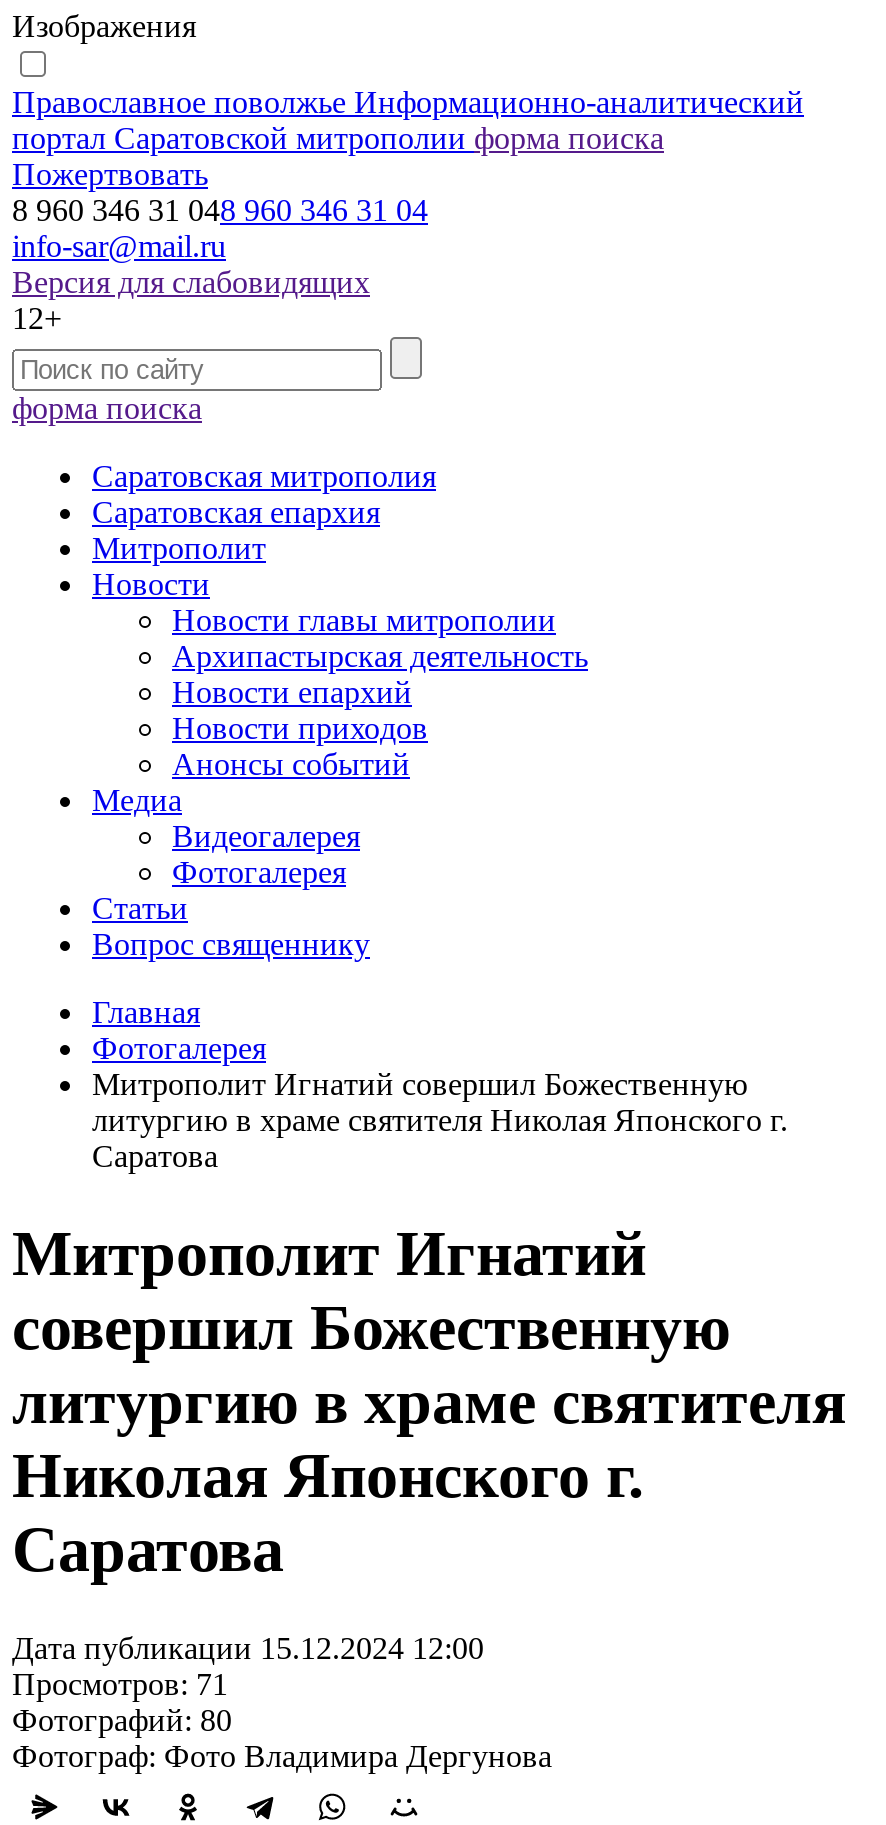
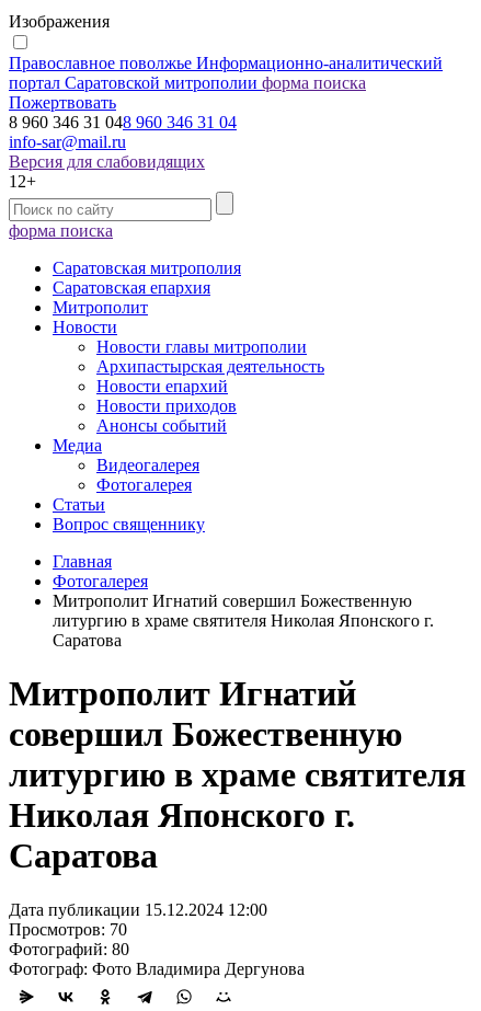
- Просмотров: 71
+ Просмотров: 70
